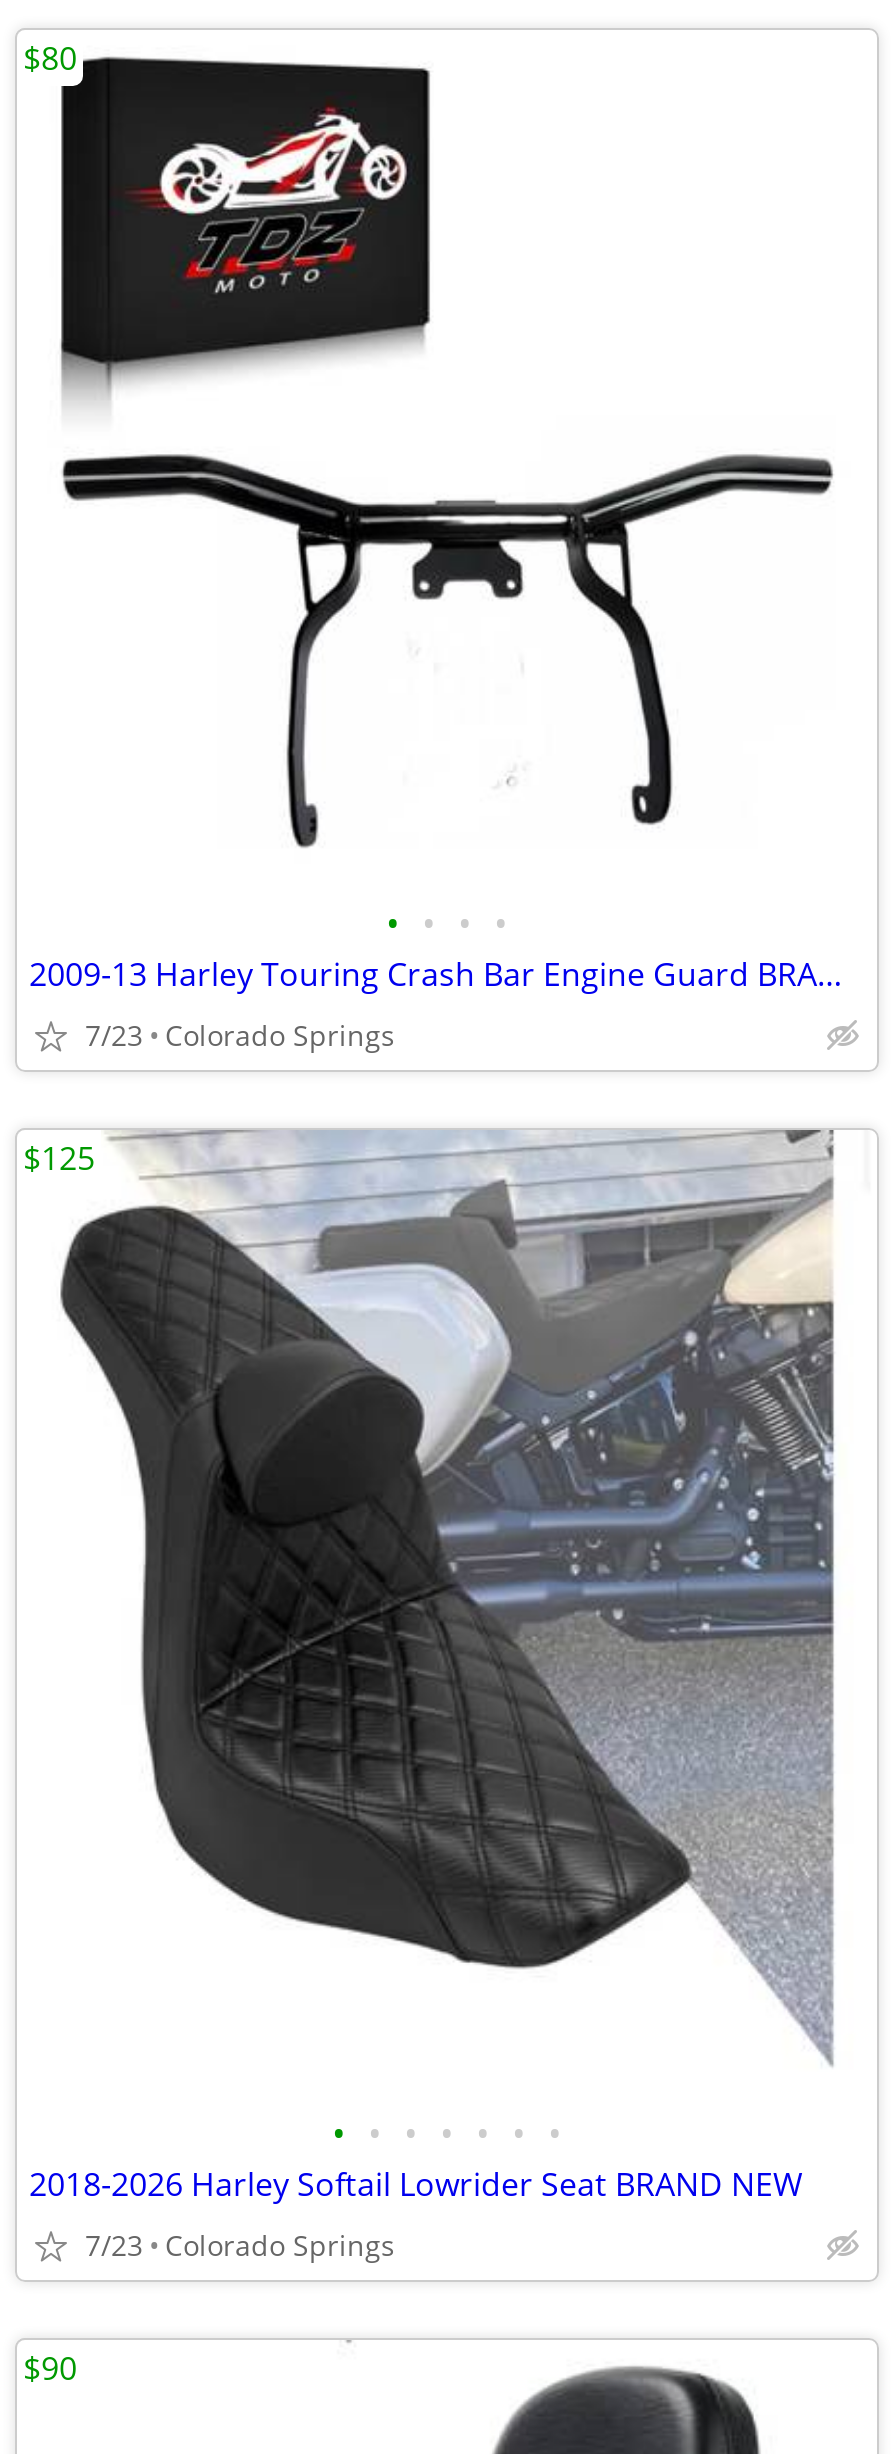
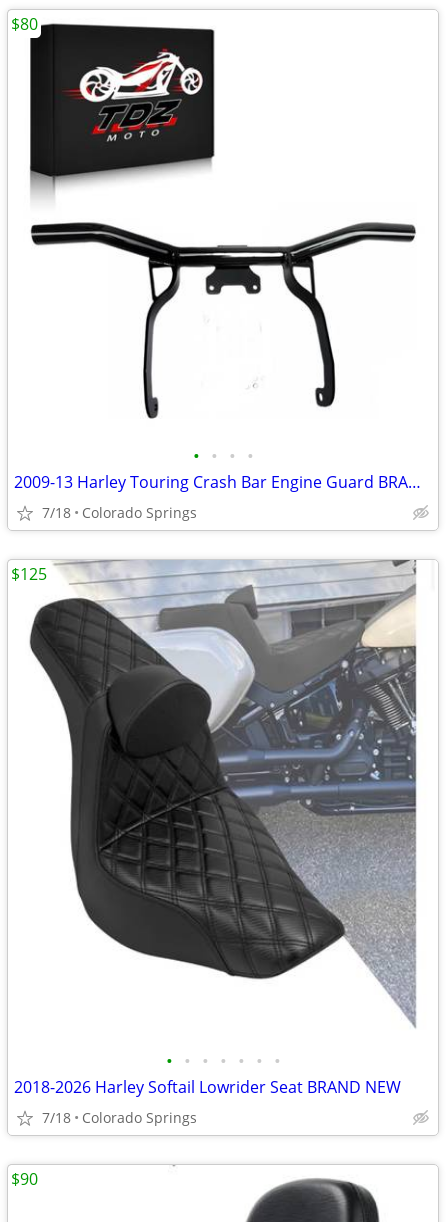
- 7/23 Colorado Springs
+ 7/18 Colorado Springs

- 7/23 Colorado Springs
+ 7/18 Colorado Springs
